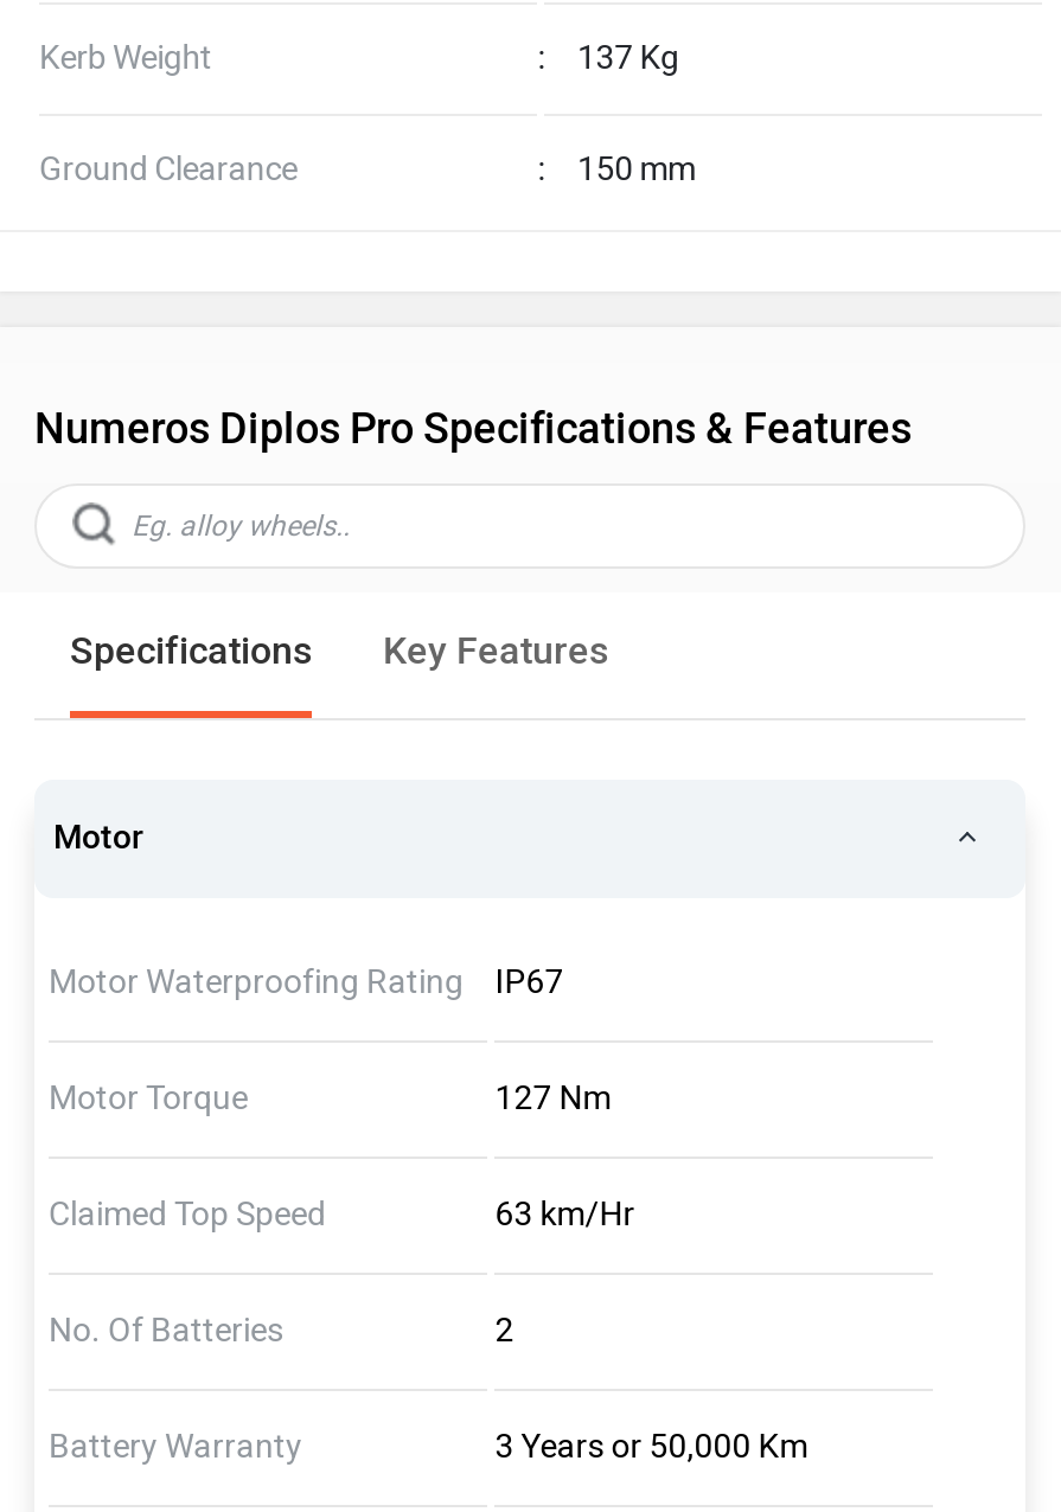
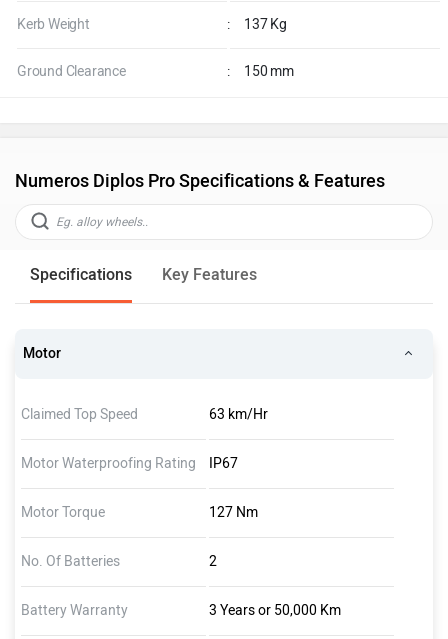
moved down: Motor Waterproofing Rating | IP67 | Motor Torque | 127 Nm

moved up: Claimed Top Speed | 63 km/Hr
